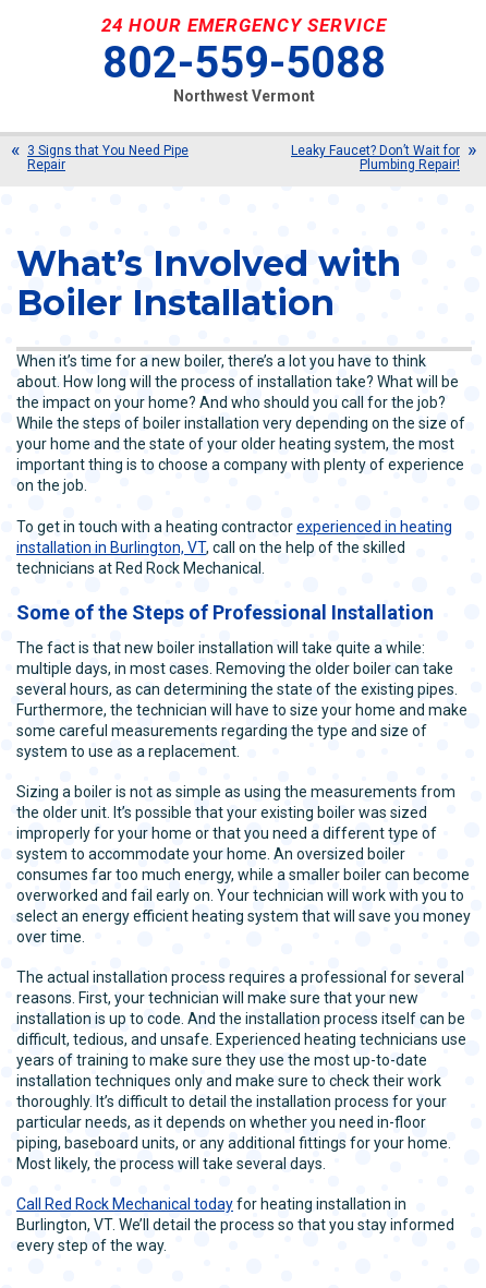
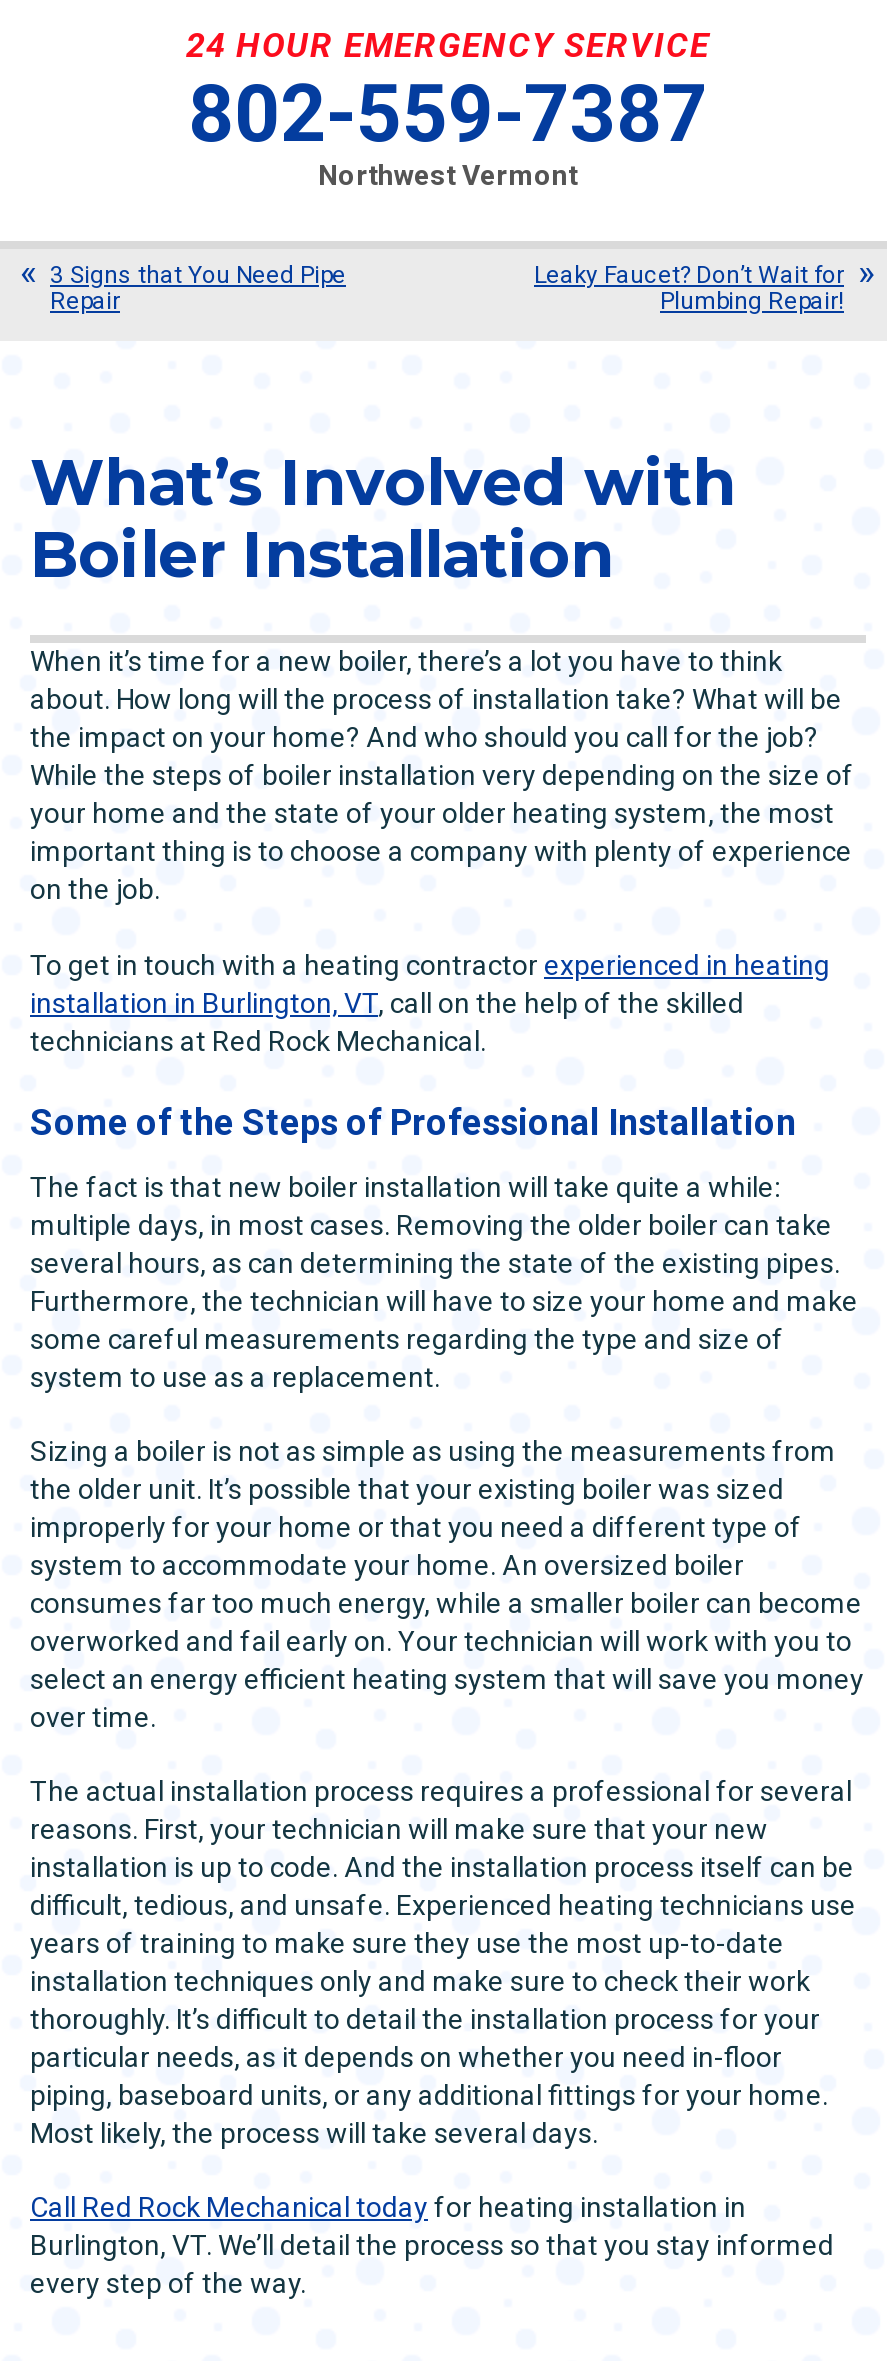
- 802-559-5088
+ 802-559-7387
